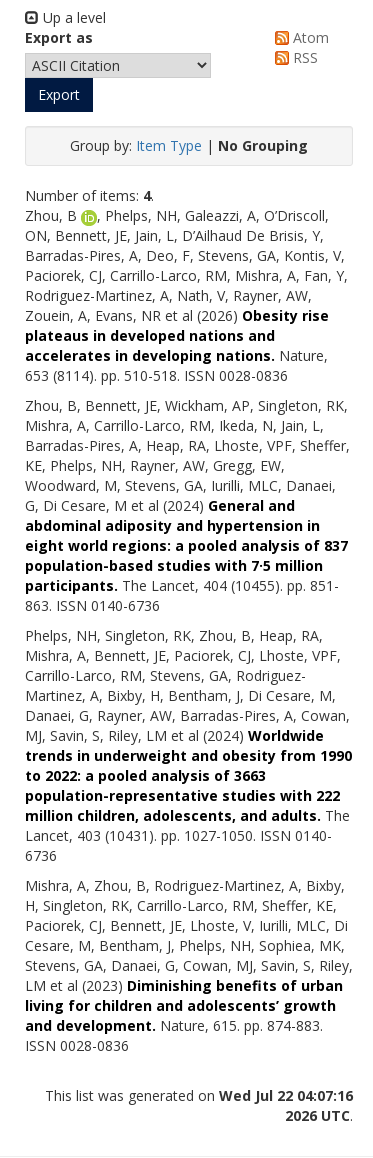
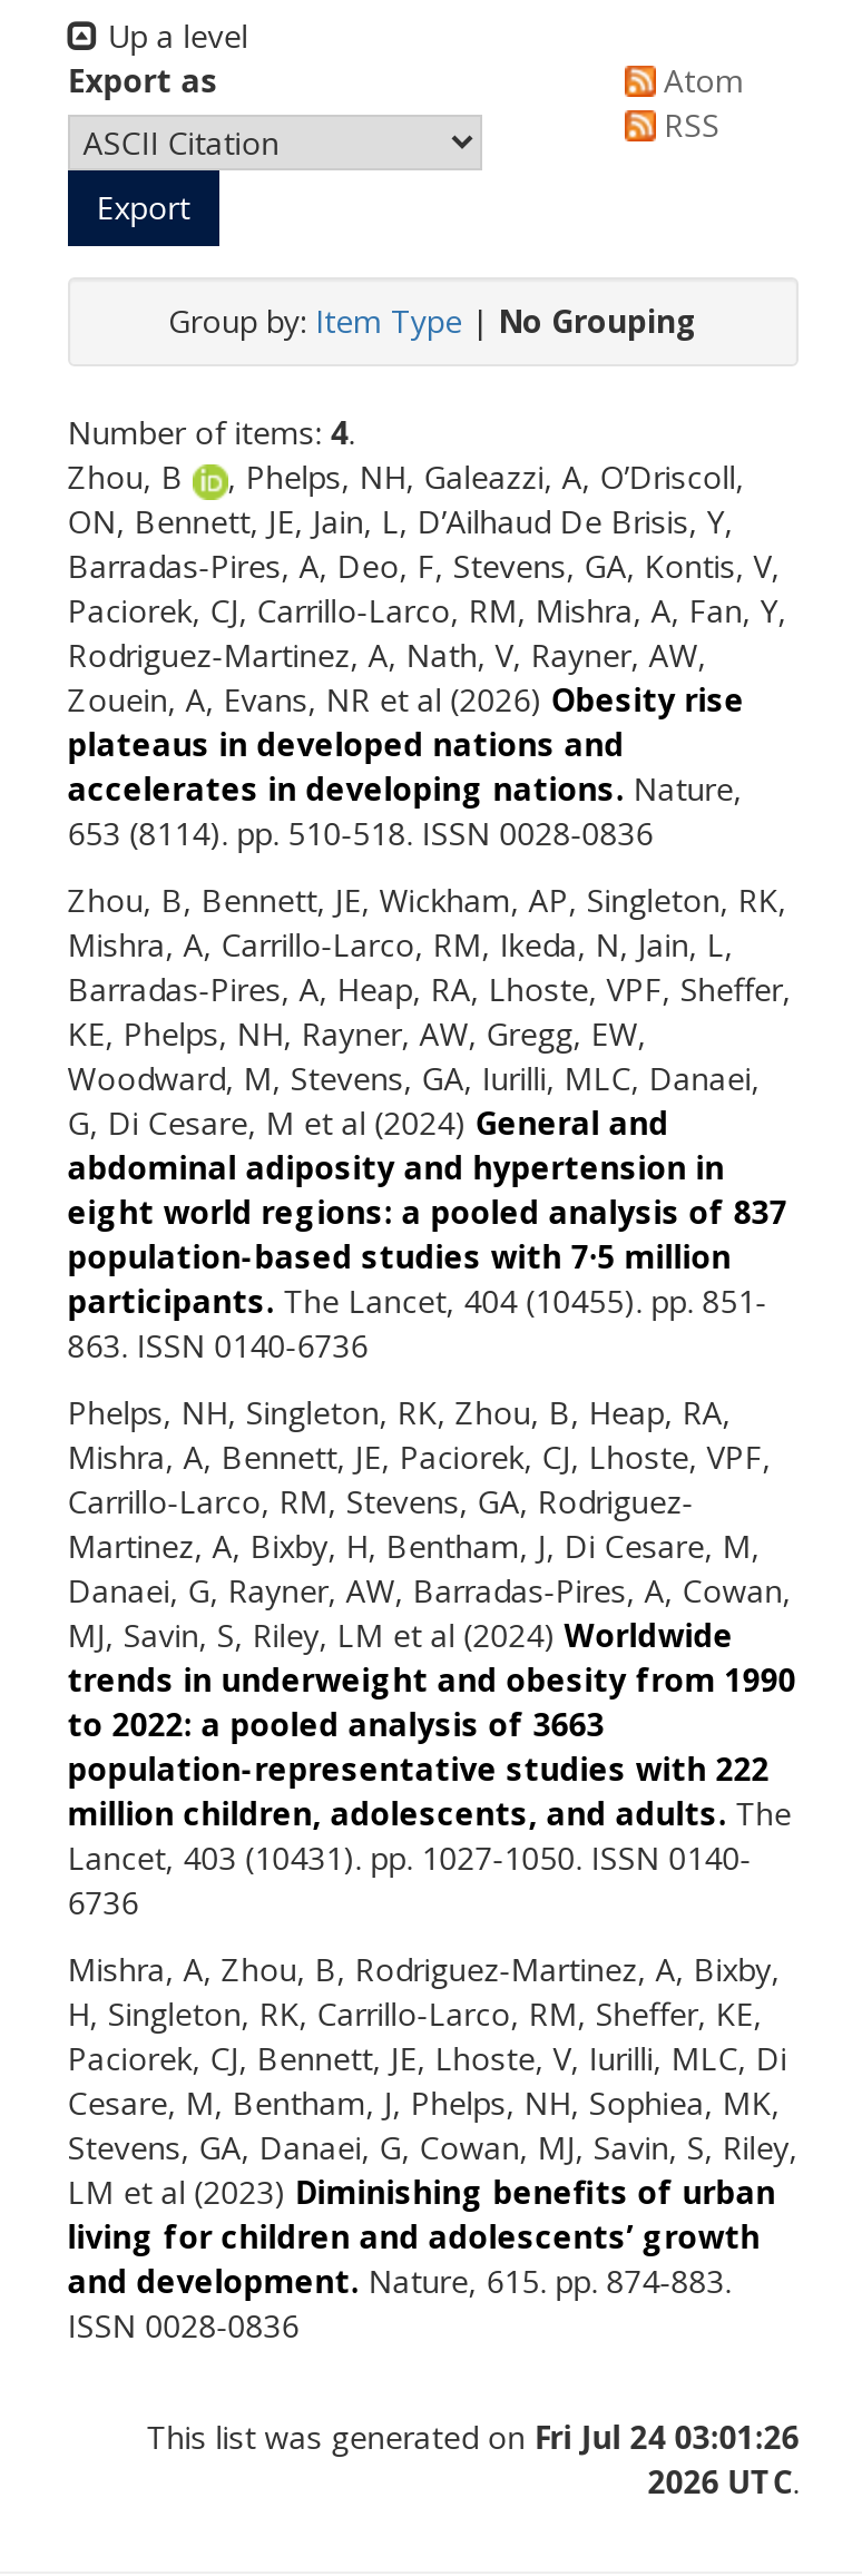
- This list was generated on Wed Jul 22 04:07:16
+ This list was generated on Fri Jul 24 03:01:26
